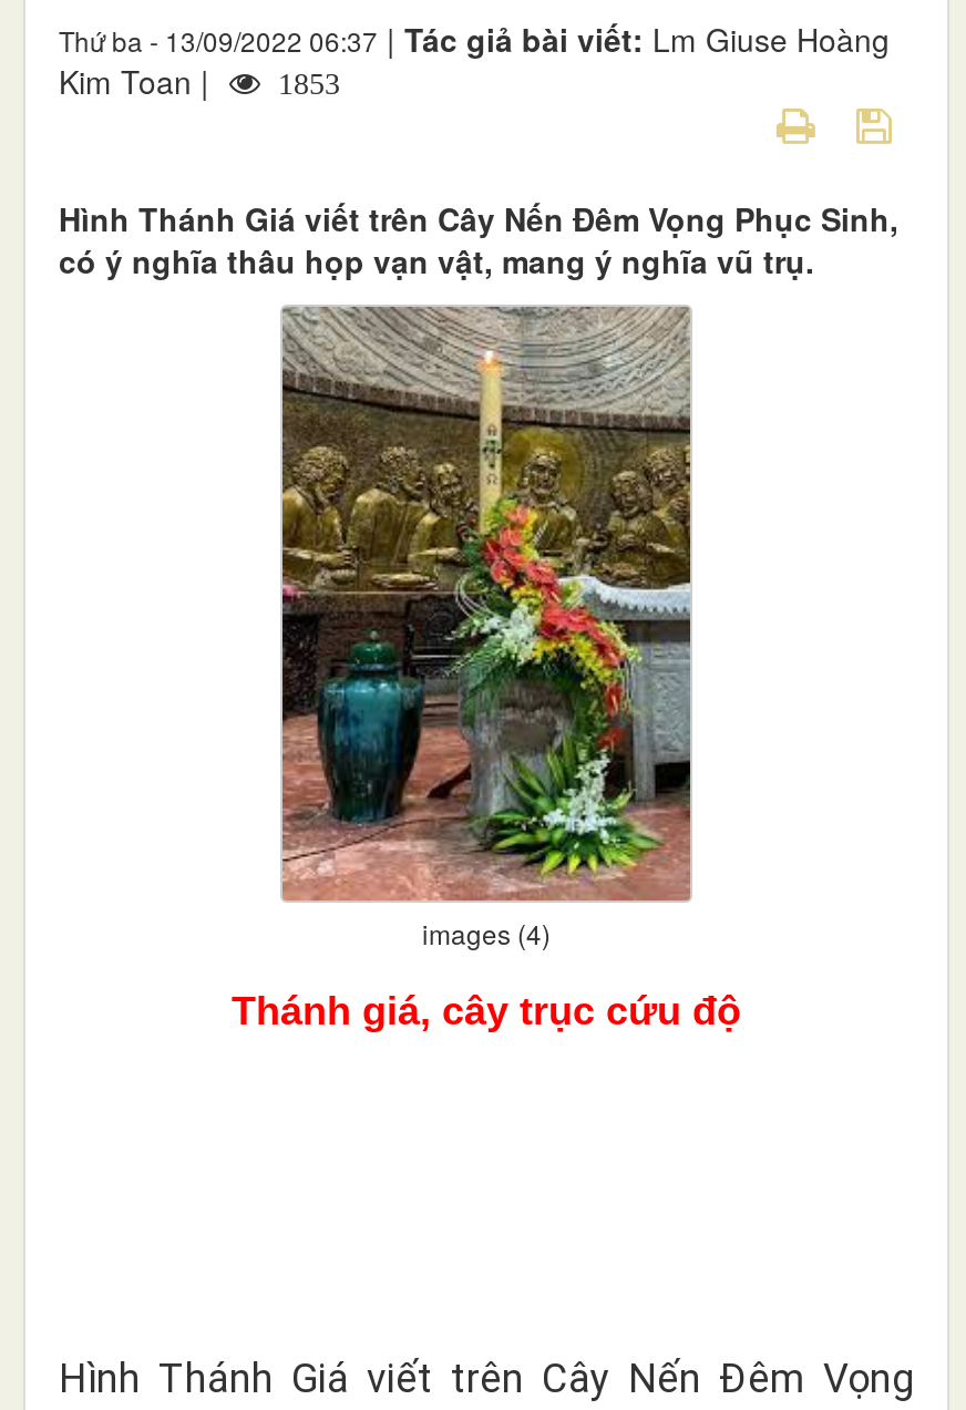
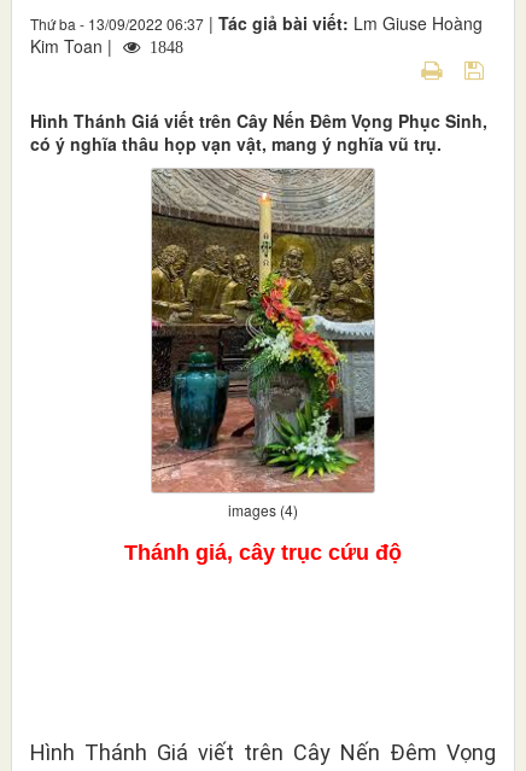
- 1853
+ 1848
